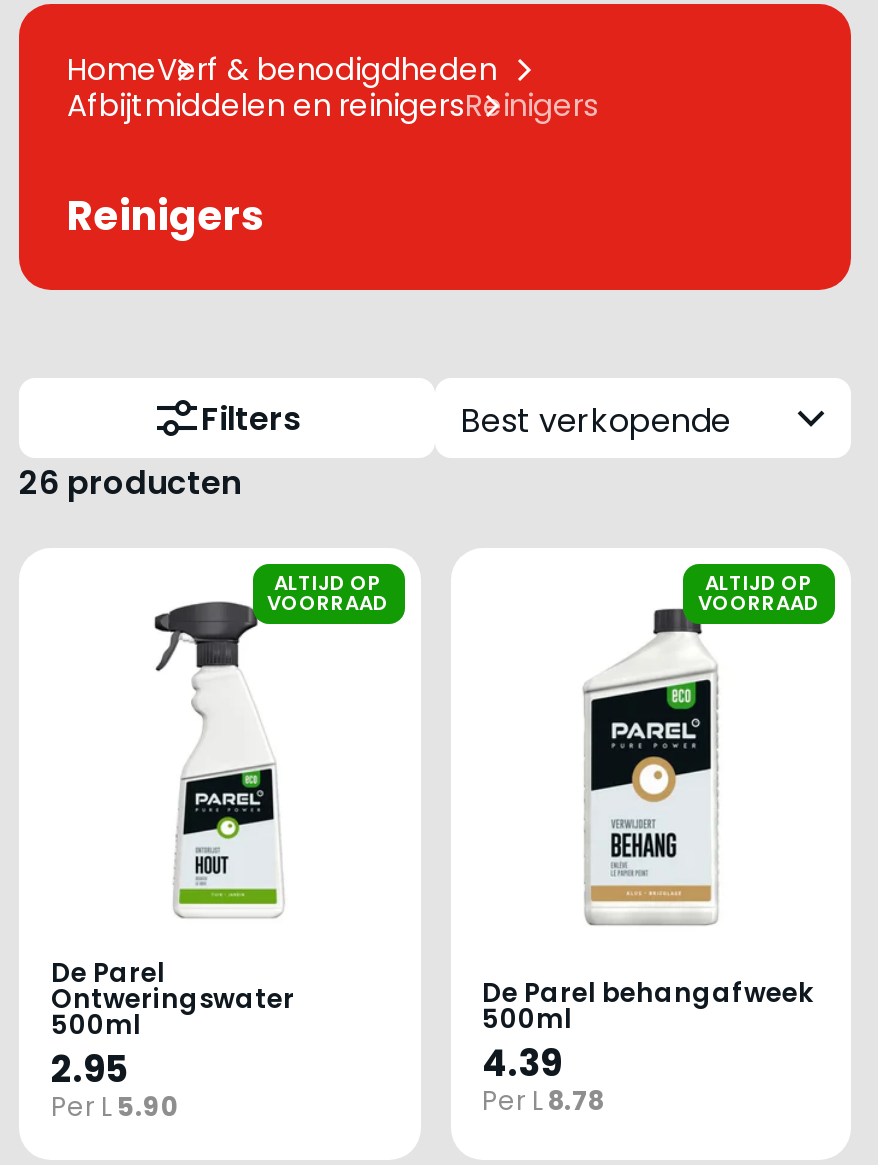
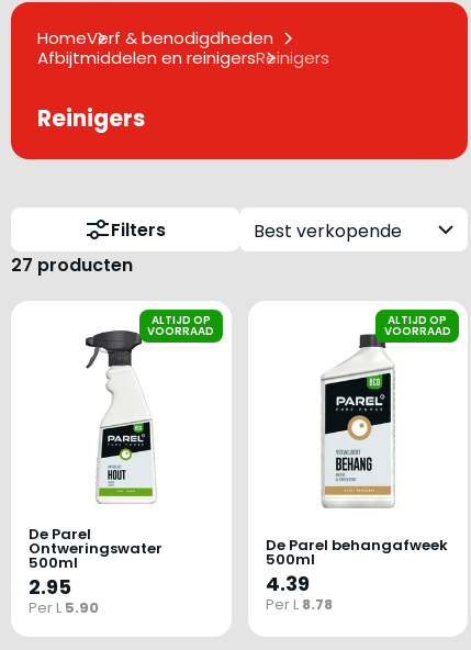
- 26 producten
+ 27 producten
